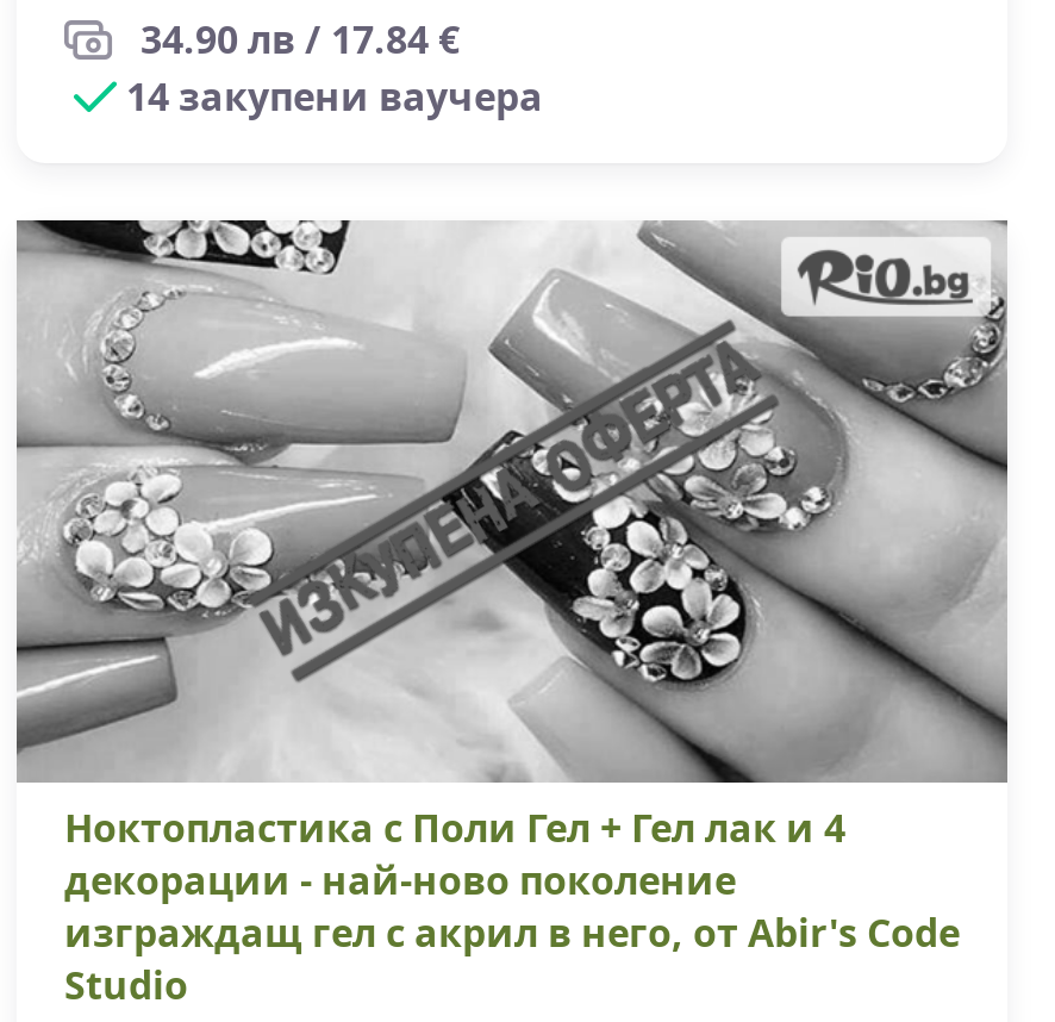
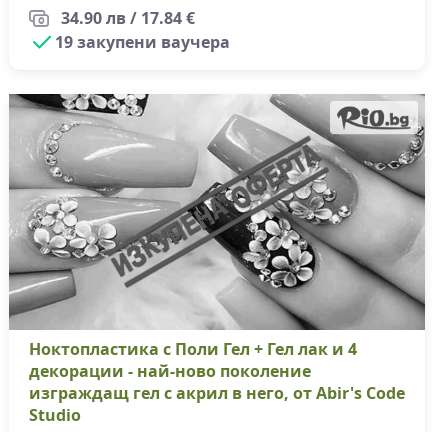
- 14 закупени ваучера
+ 19 закупени ваучера
